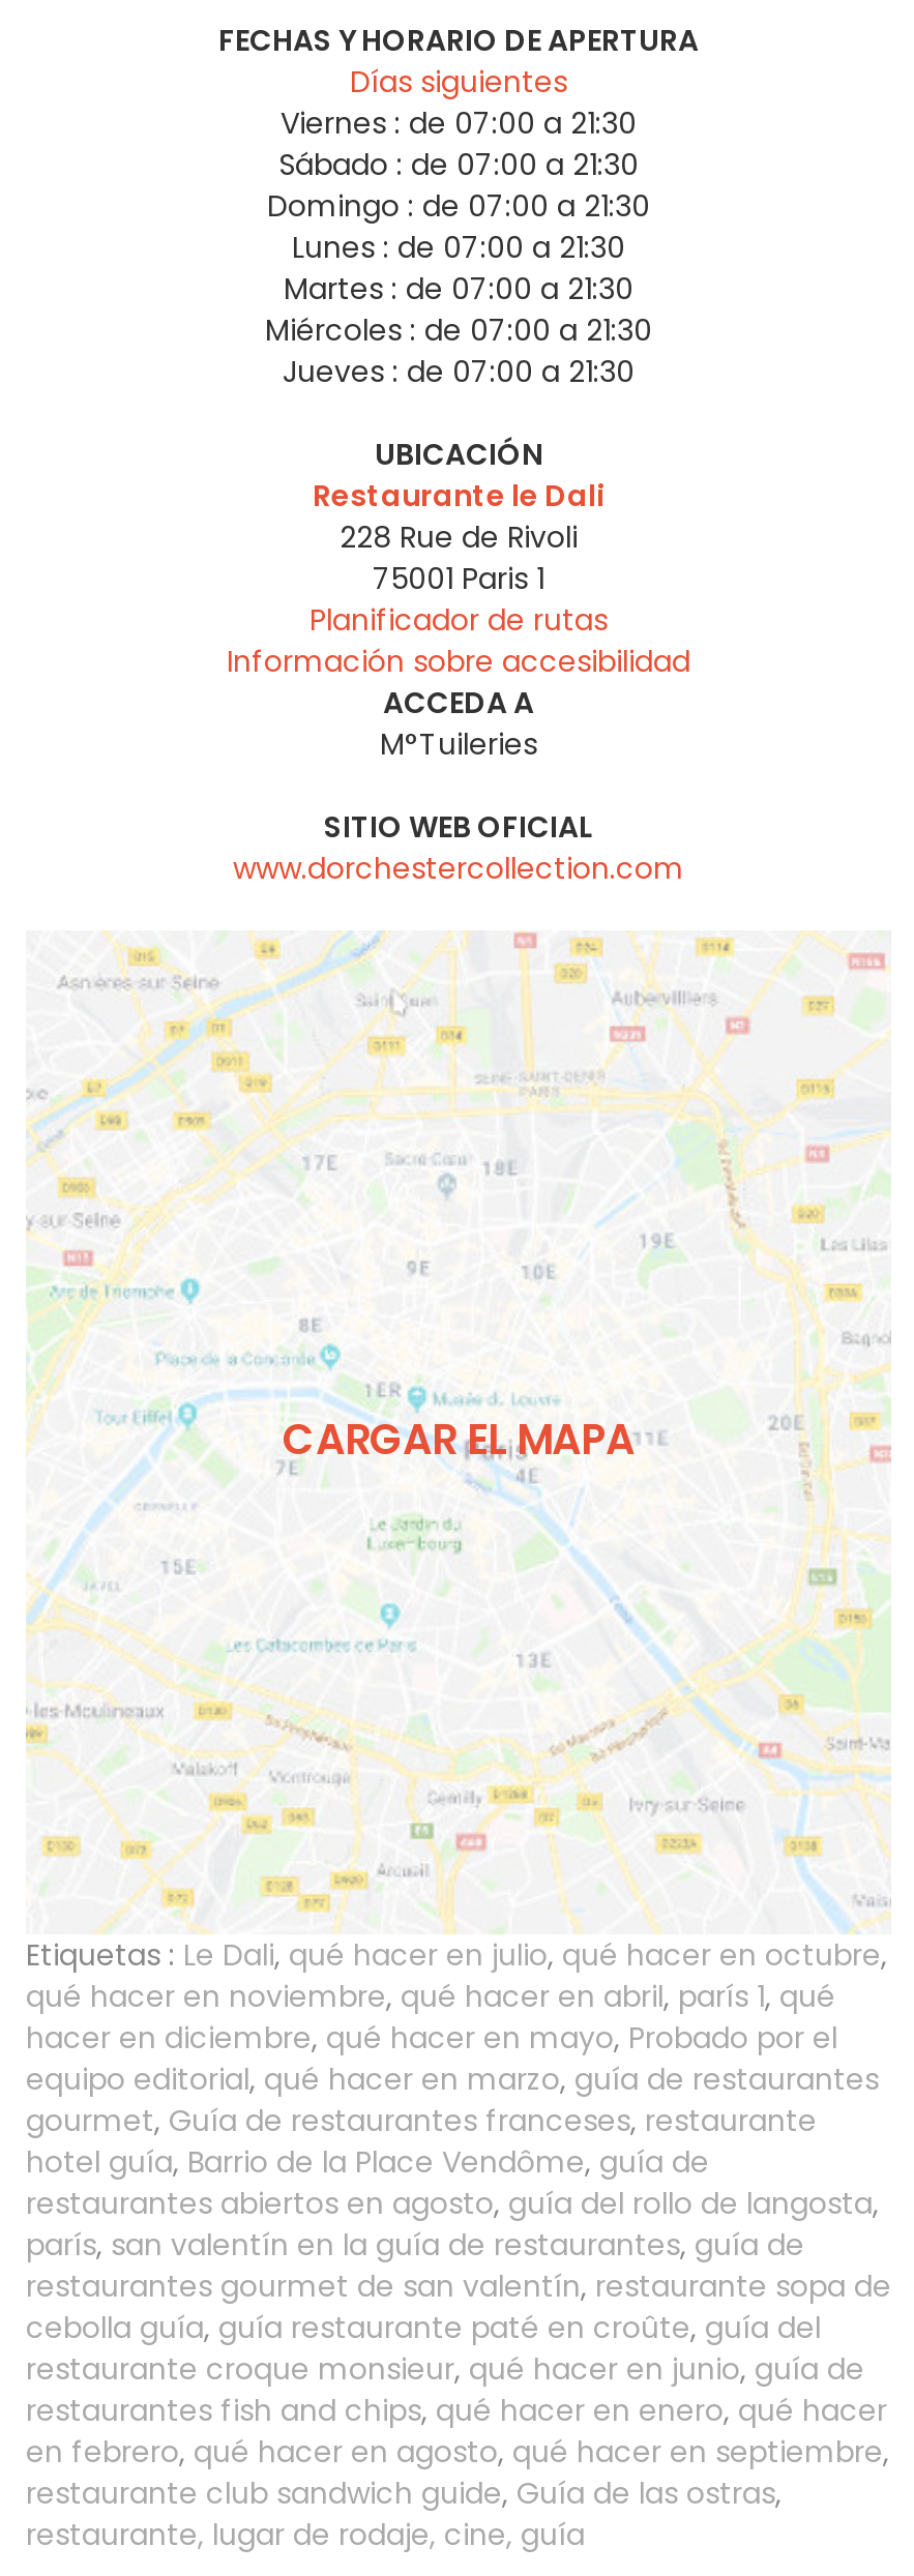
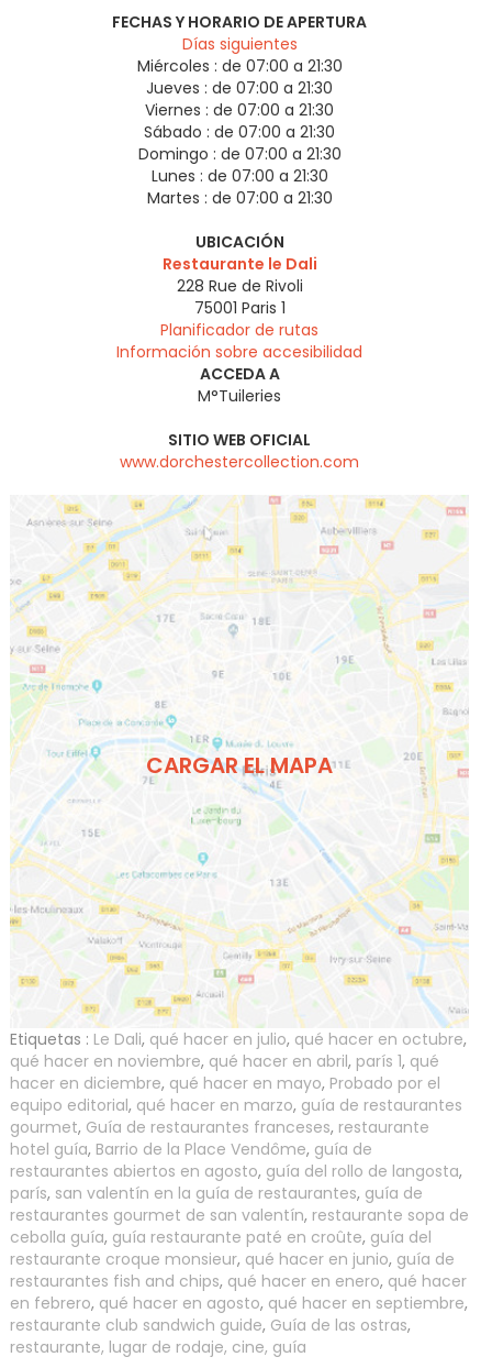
moved down: Viernes : de 07:00 a 21:30 | Sábado : de 07:00 a 21:30 | Domingo : de 07:00 a 21:30 | Lunes : de 07:00 a 21:30 | Martes : de 07:00 a 21:30

moved up: Miércoles : de 07:00 a 21:30 | Jueves : de 07:00 a 21:30
